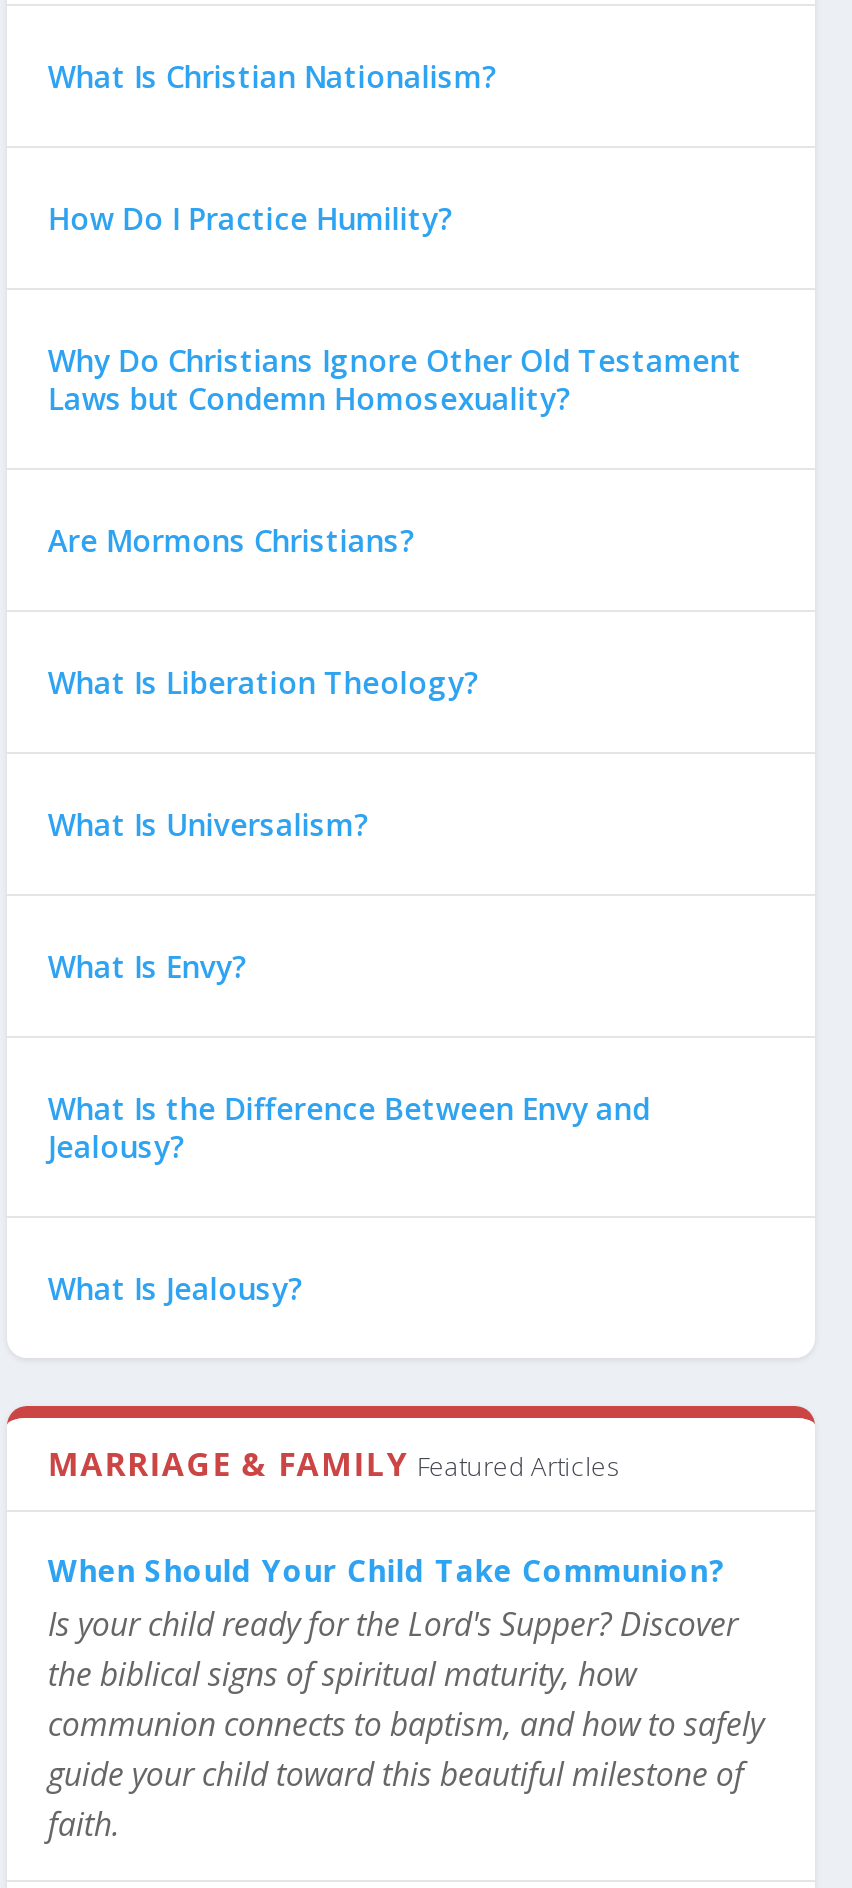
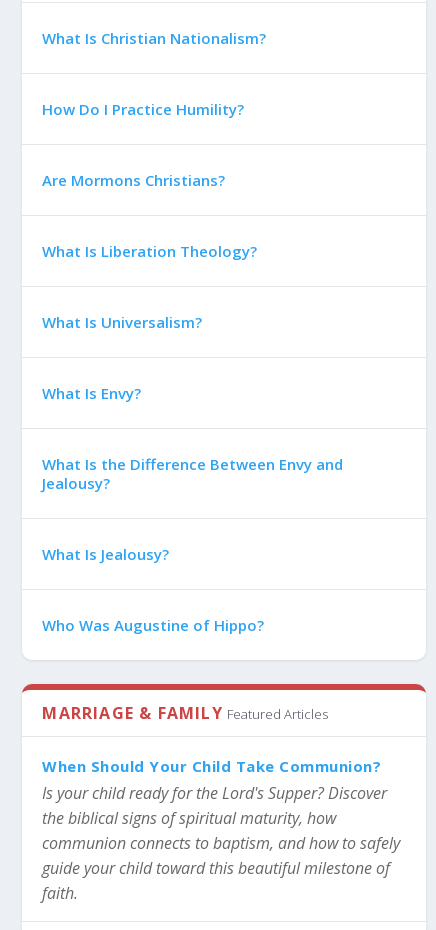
- Why Do Christians Ignore Other Old Testament
- Laws but Condemn Homosexuality?

moved up: Are Mormons Christians? | What Is Liberation Theology? | What Is Universalism? | What Is Envy? | What Is the Difference Between Envy and | Jealousy? | What Is Jealousy?

+ Who Was Augustine of Hippo?
